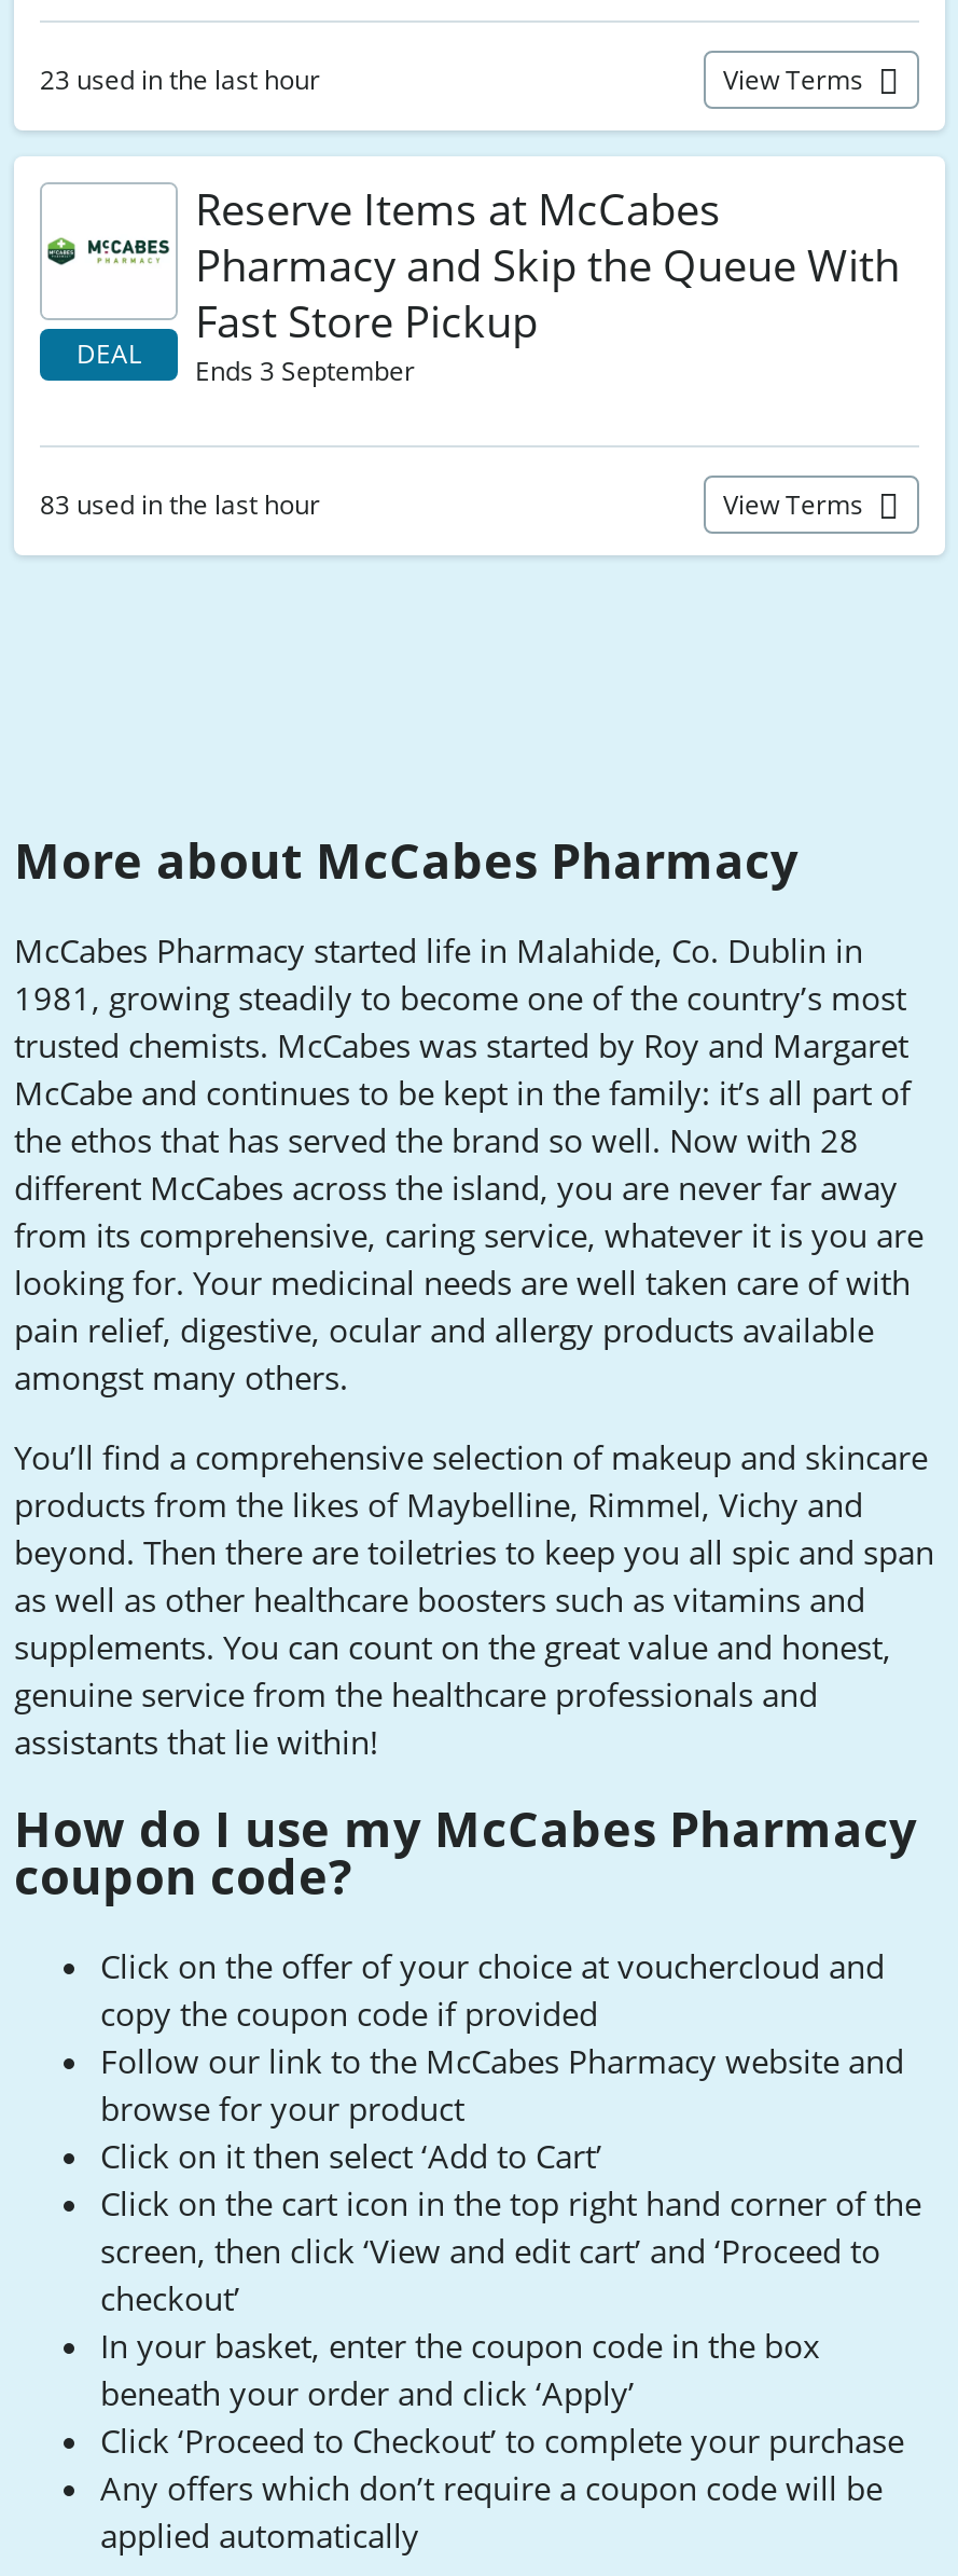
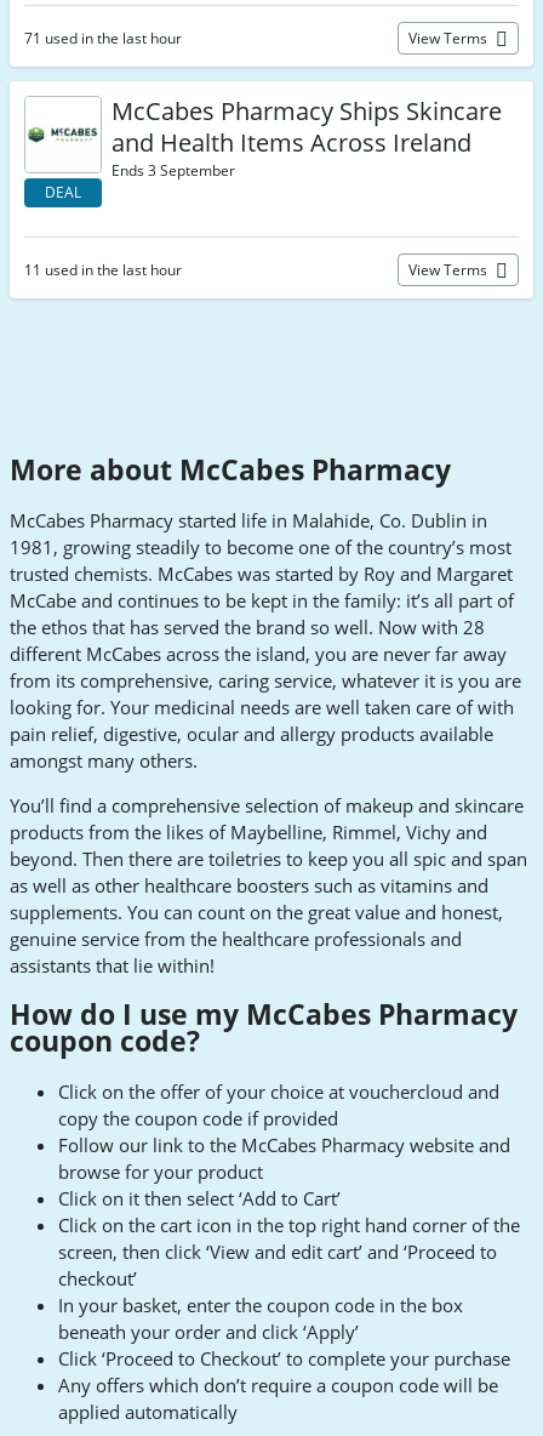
- 23 used in the last hour
+ 71 used in the last hour

- Reserve Items at McCabes
- Pharmacy and Skip the Queue With
- Fast Store Pickup
+ McCabes Pharmacy Ships Skincare
+ and Health Items Across Ireland

moved up: Ends 3 September

- 83 used in the last hour
+ 11 used in the last hour
